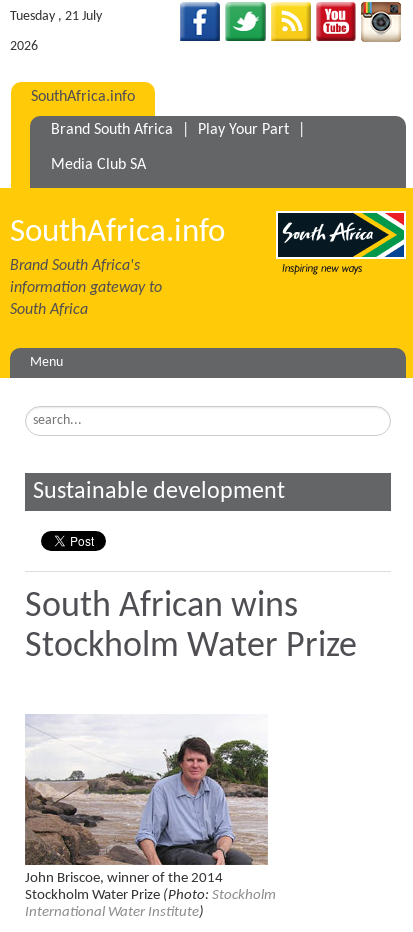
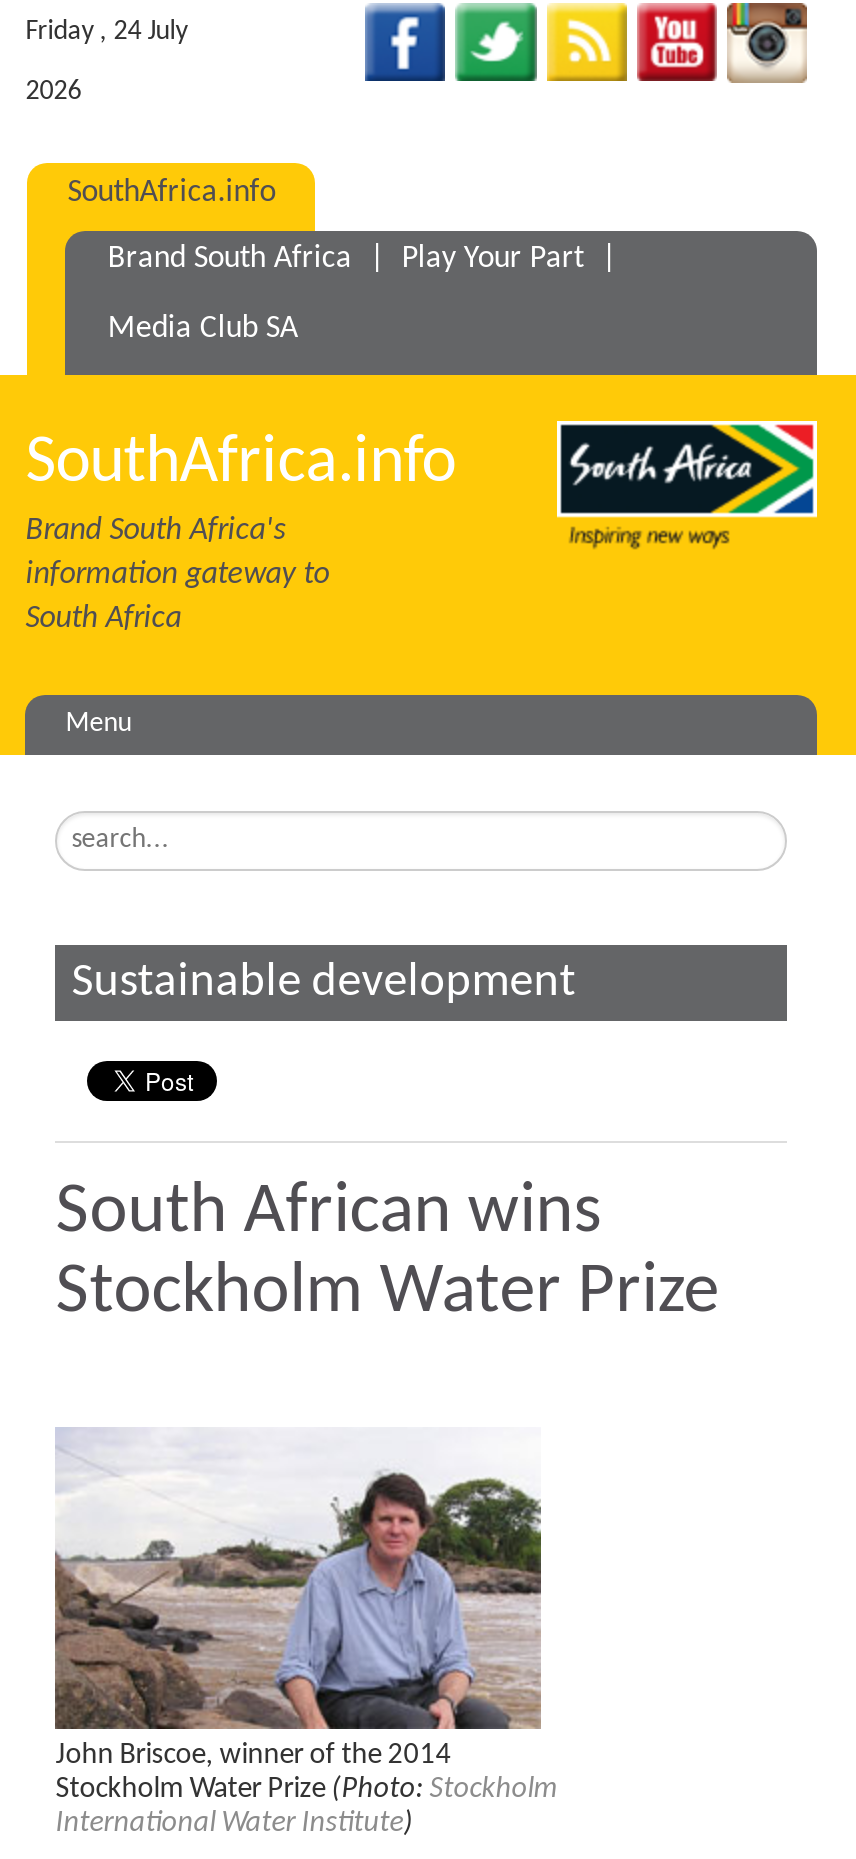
- Tuesday , 21 July
+ Friday , 24 July
